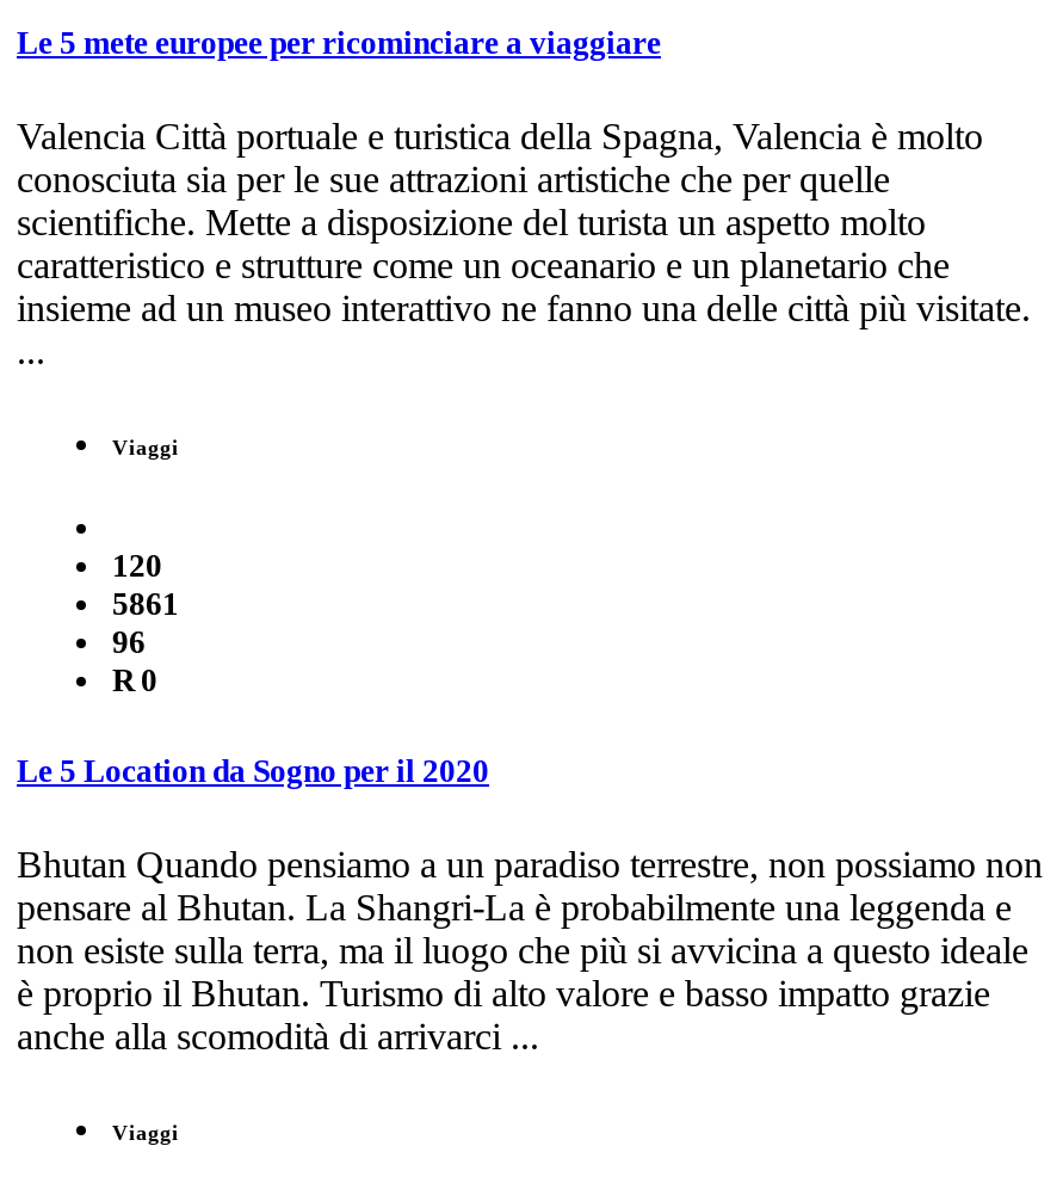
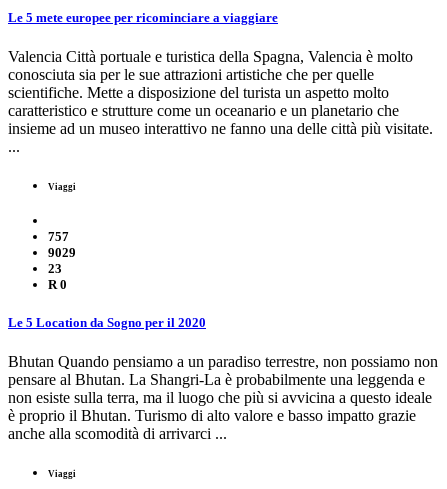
- 120
+ 757

- 5861
+ 9029

- 96
+ 23
